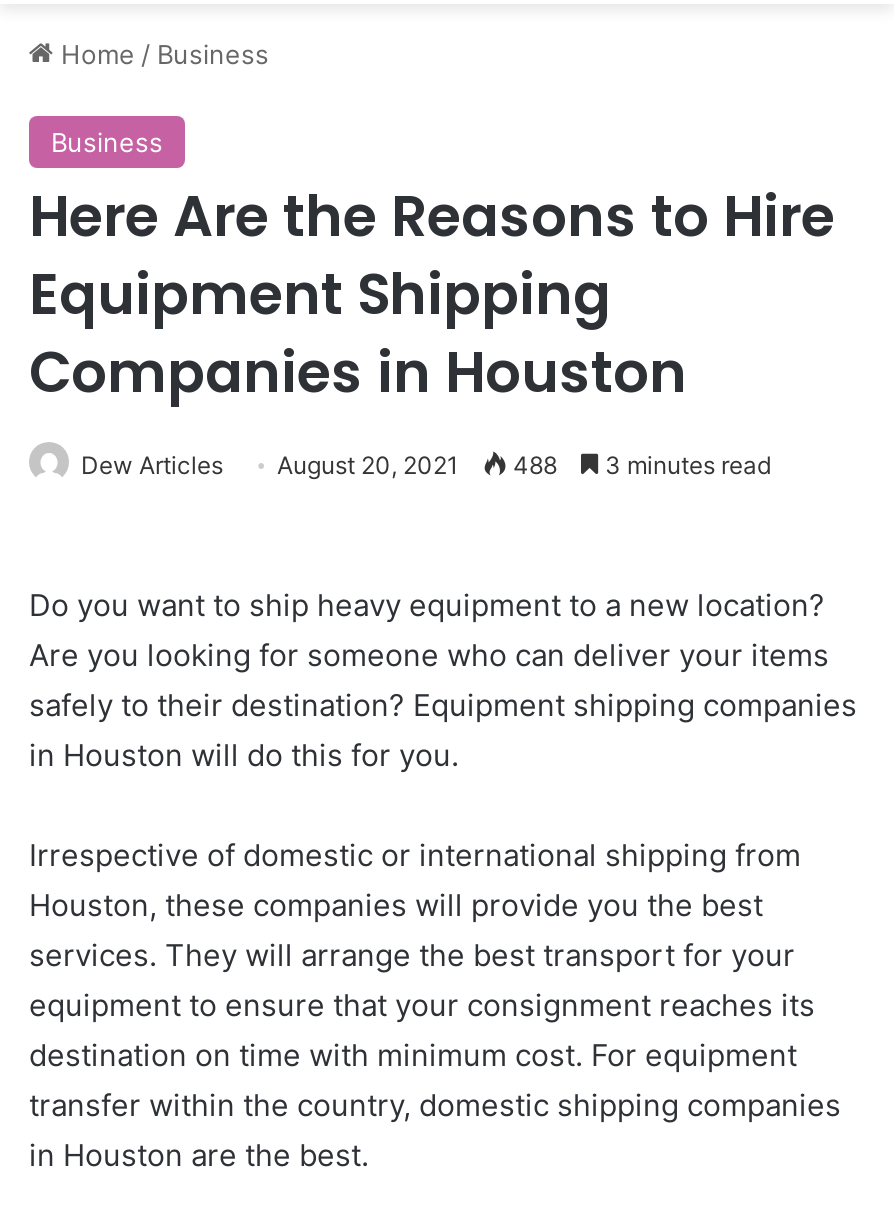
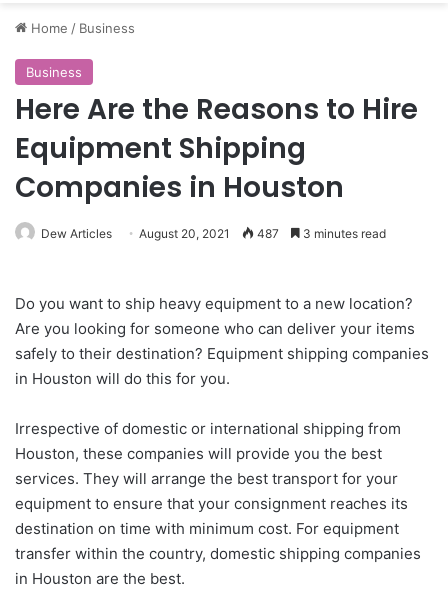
- Dew Articles August 20, 2021 488 3 minutes read
+ Dew Articles August 20, 2021 487 3 minutes read
